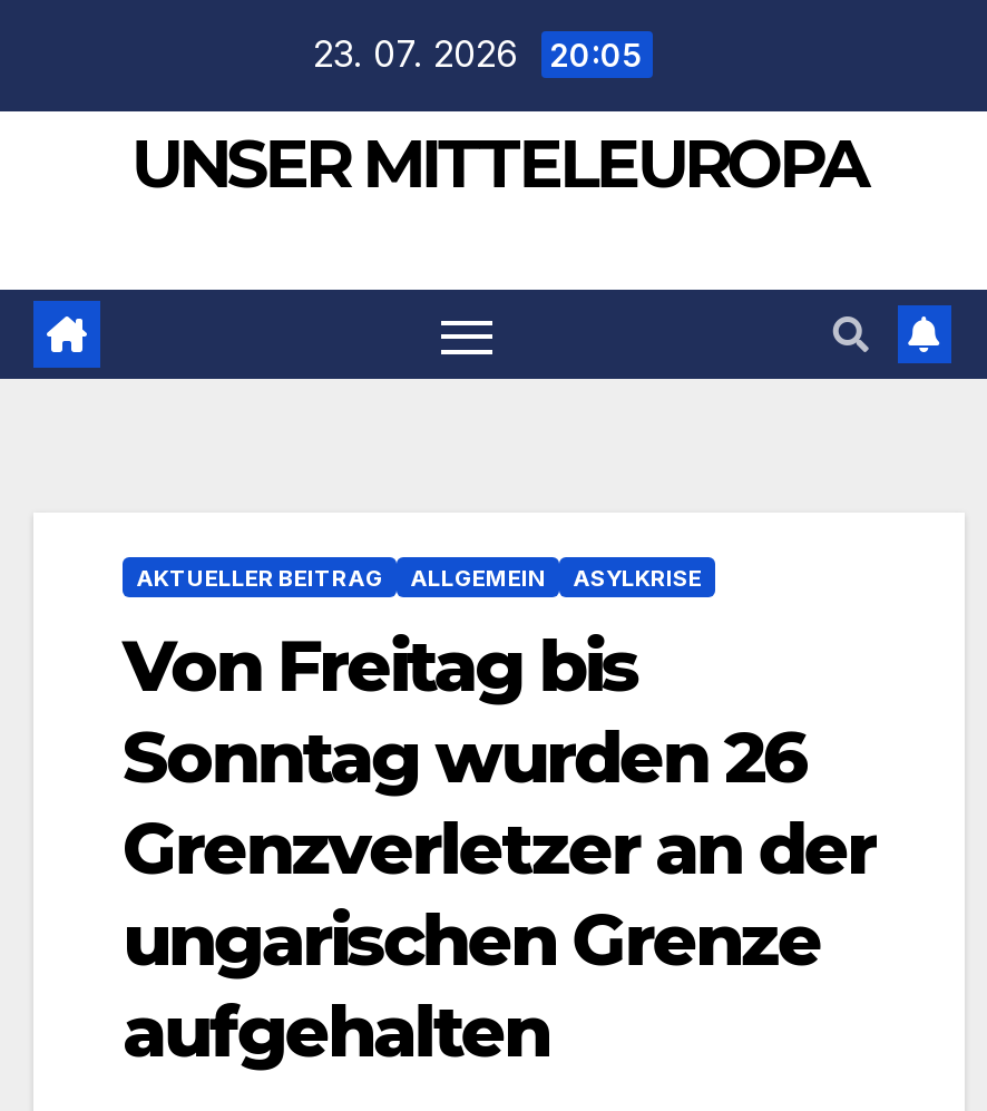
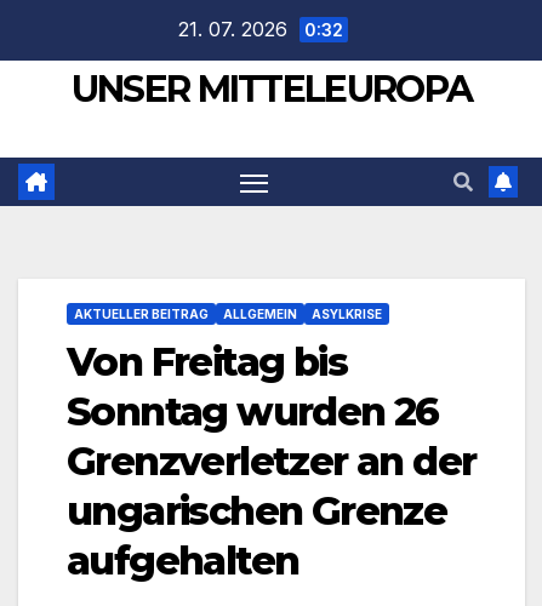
- 23. 07. 2026 20:05
+ 21. 07. 2026 0:32
